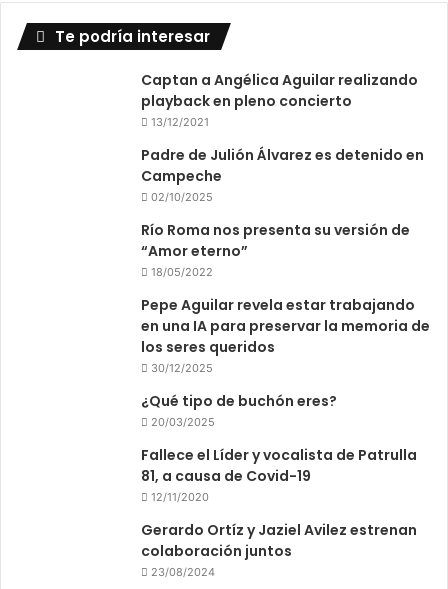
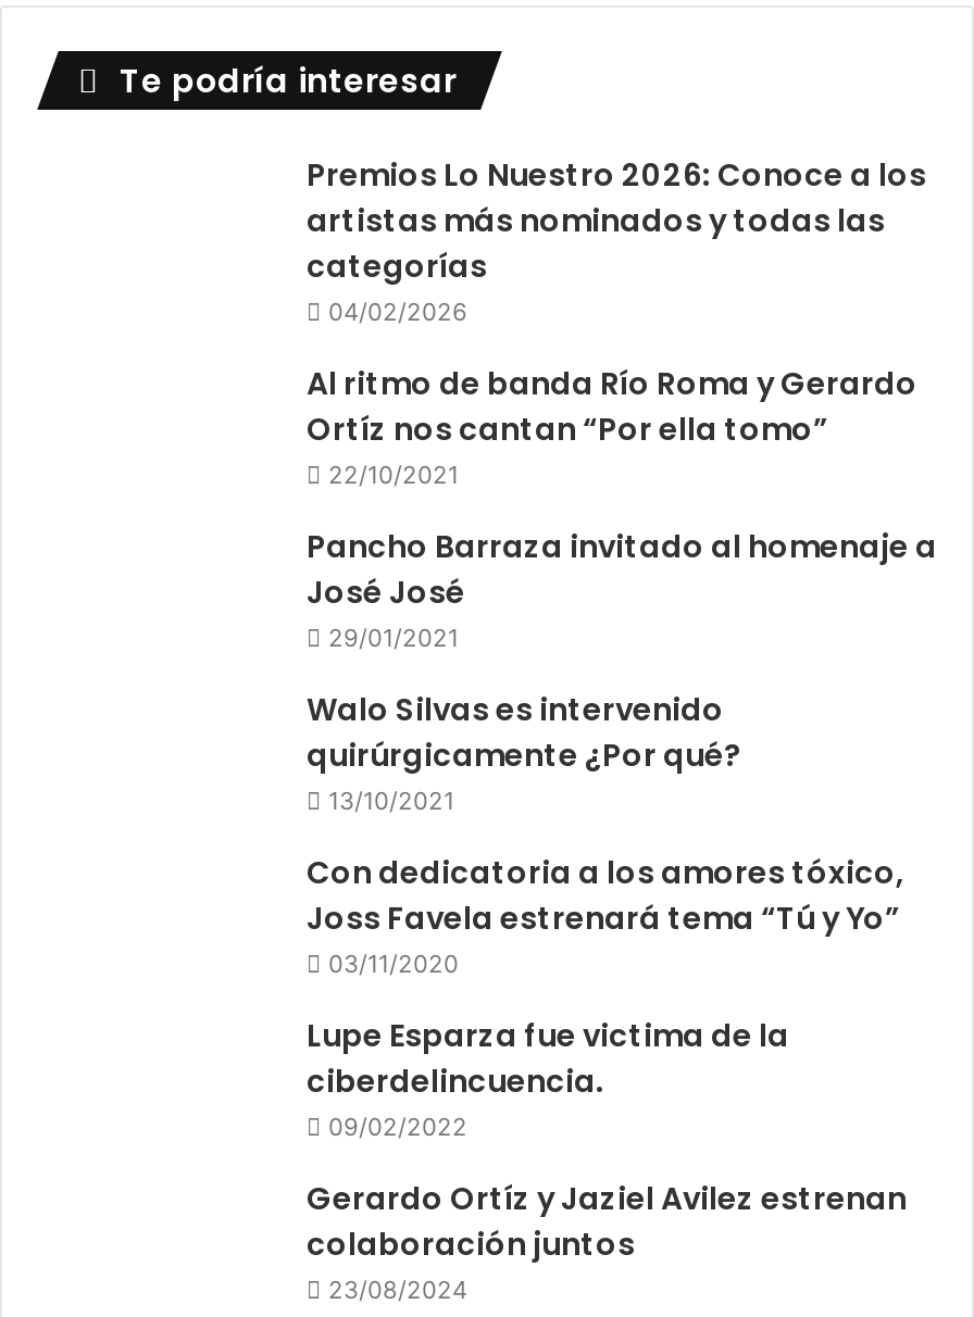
- Captan a Angélica Aguilar realizando
- playback en pleno concierto
- 13/12/2021
+ Premios Lo Nuestro 2026: Conoce a los
+ artistas más nominados y todas las
+ categorías
+ 04/02/2026

- Padre de Julión Álvarez es detenido en
- Campeche
- 02/10/2025
+ Al ritmo de banda Río Roma y Gerardo
+ Ortíz nos cantan “Por ella tomo”
+ 22/10/2021

- Río Roma nos presenta su versión de
- “Amor eterno”
- 18/05/2022
+ Pancho Barraza invitado al homenaje a
+ José José
+ 29/01/2021

- Pepe Aguilar revela estar trabajando
- en una IA para preservar la memoria de
- los seres queridos
- 30/12/2025
+ Walo Silvas es intervenido
+ quirúrgicamente ¿Por qué?
+ 13/10/2021

- ¿Qué tipo de buchón eres?
- 20/03/2025
+ Con dedicatoria a los amores tóxico,
+ Joss Favela estrenará tema “Tú y Yo”
+ 03/11/2020

- Fallece el Líder y vocalista de Patrulla
- 81, a causa de Covid-19
- 12/11/2020
+ Lupe Esparza fue victima de la
+ ciberdelincuencia.
+ 09/02/2022
